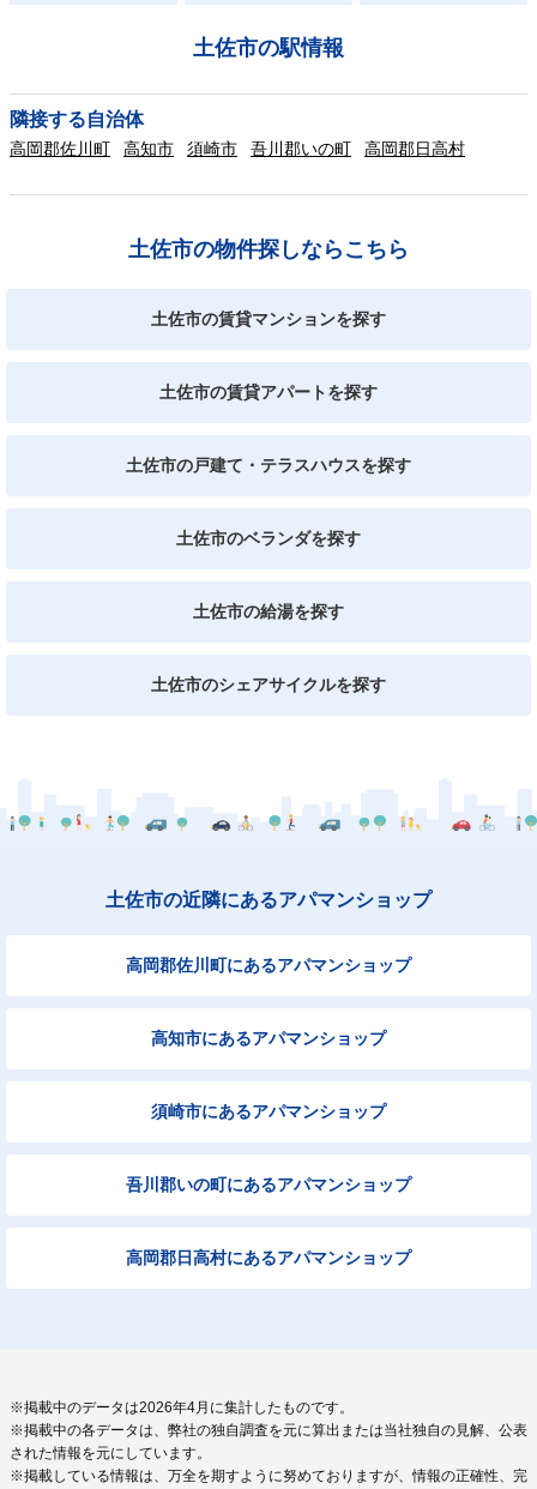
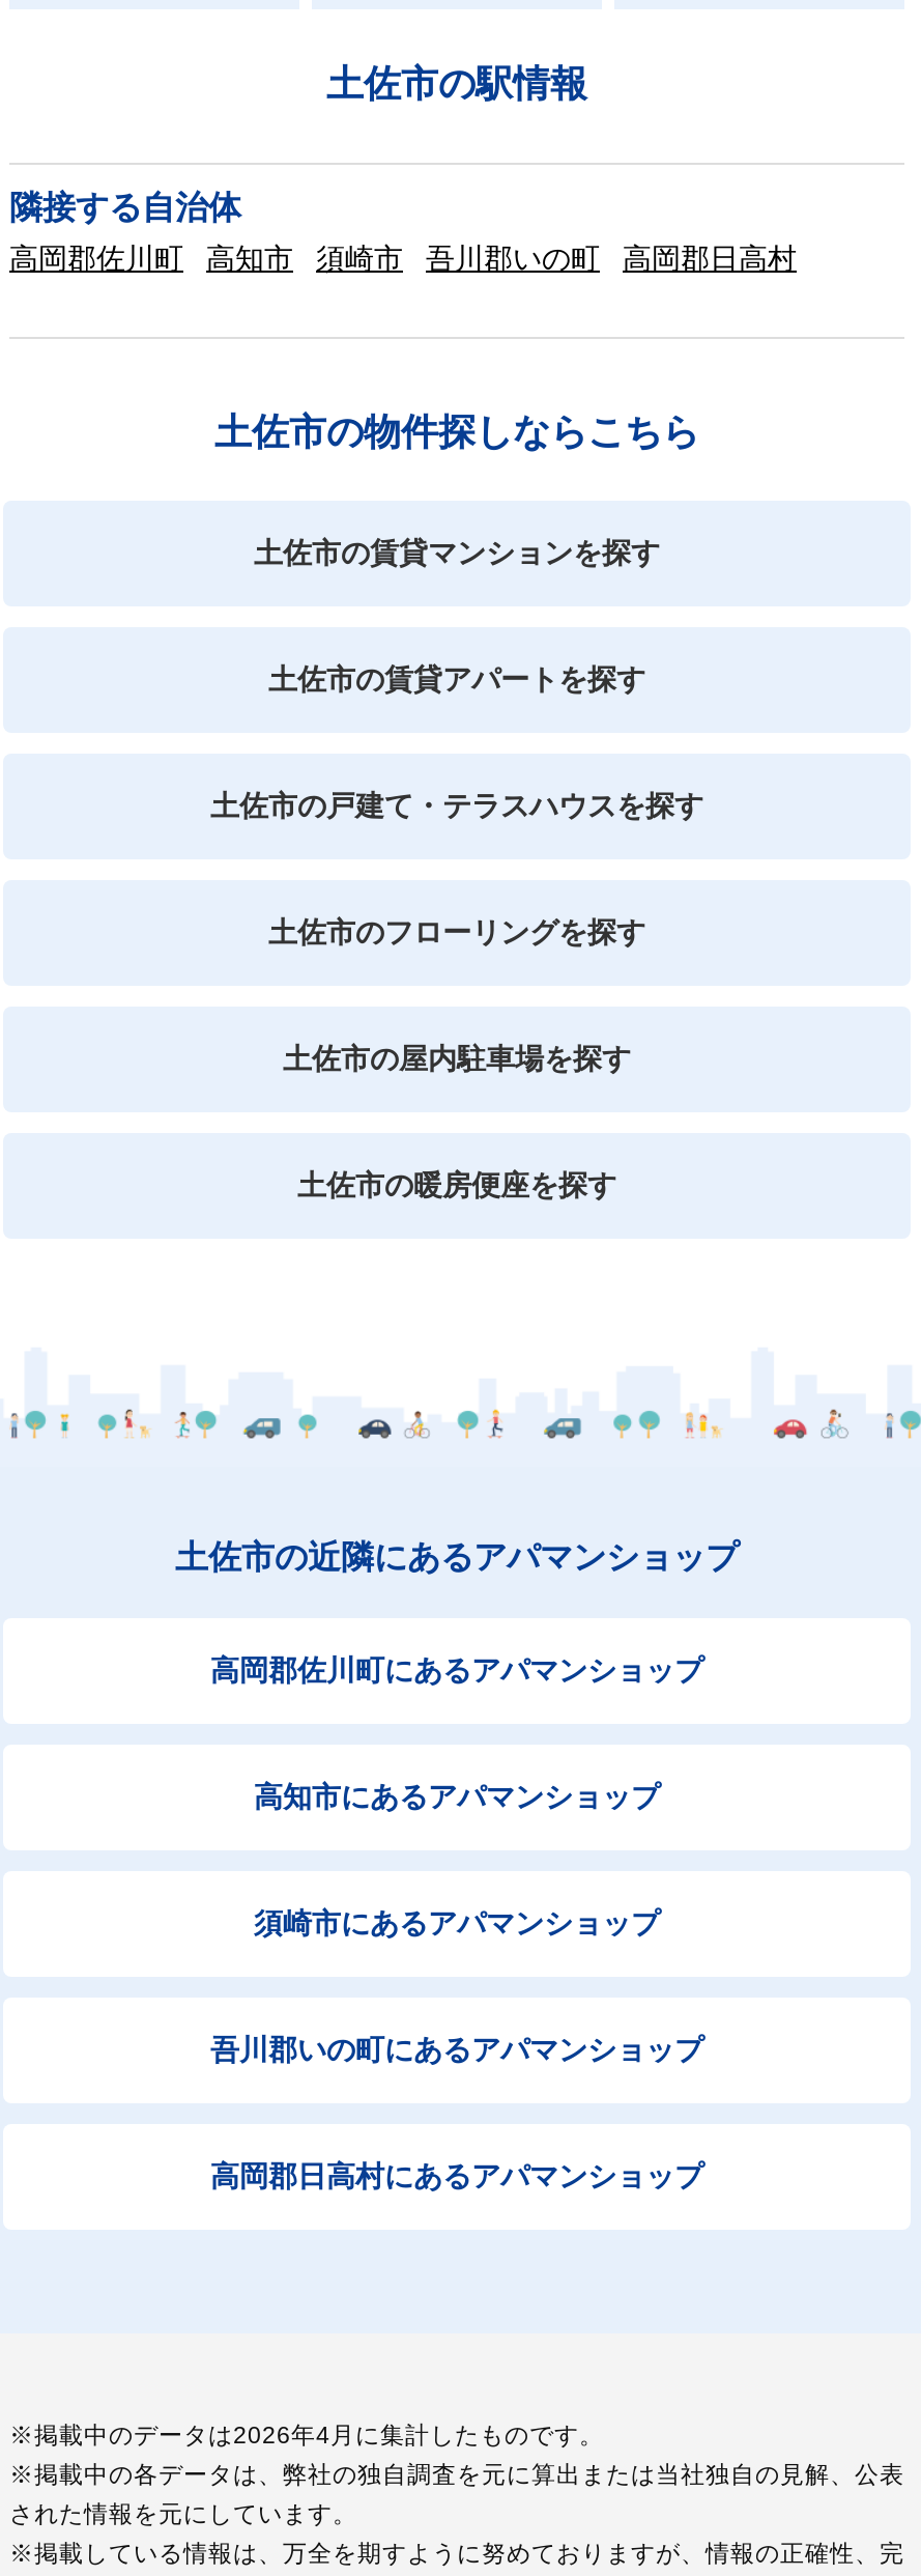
- 土佐市のベランダを探す
+ 土佐市のフローリングを探す

- 土佐市の給湯を探す
+ 土佐市の屋内駐車場を探す

- 土佐市のシェアサイクルを探す
+ 土佐市の暖房便座を探す
